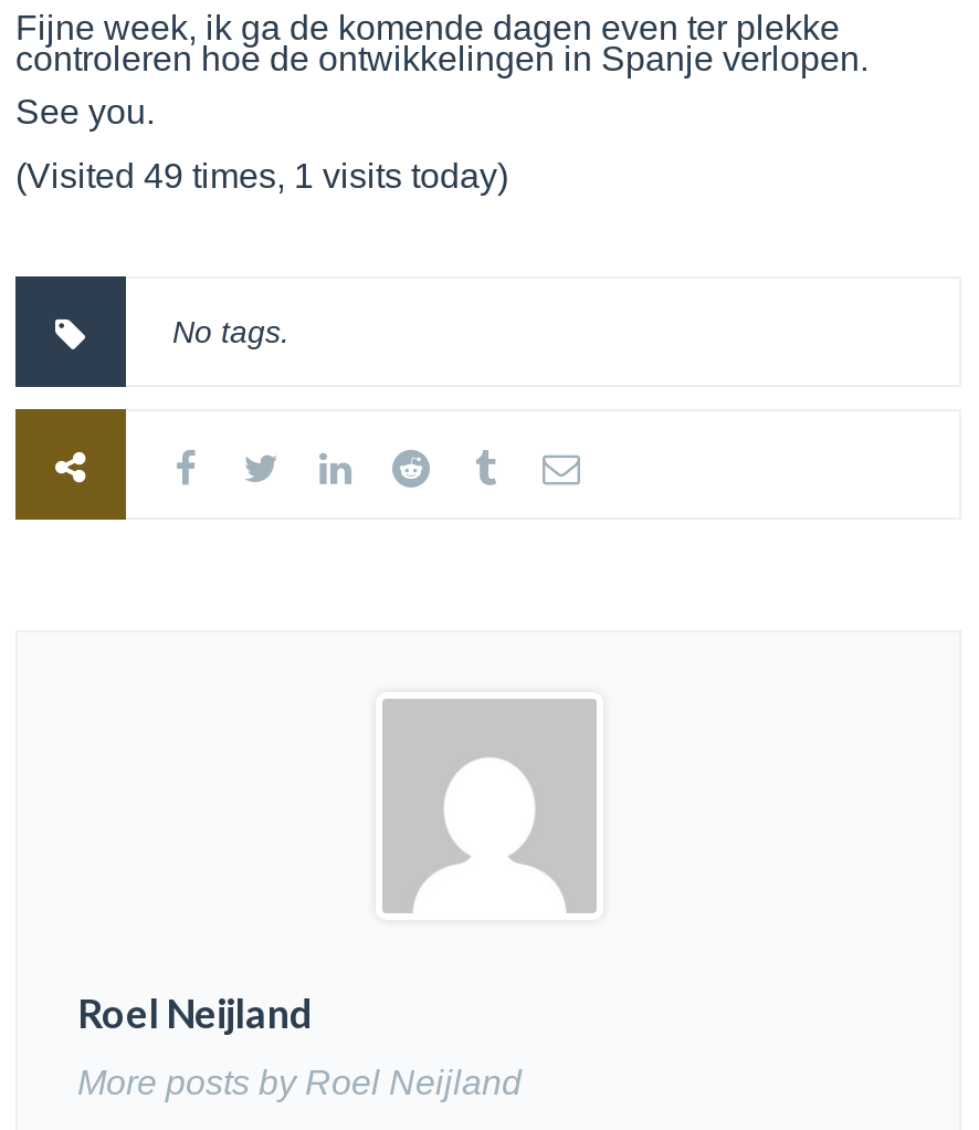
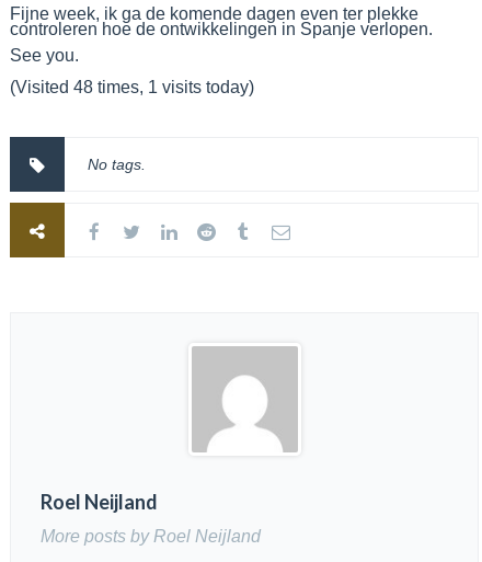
- (Visited 49 times, 1 visits today)
+ (Visited 48 times, 1 visits today)
